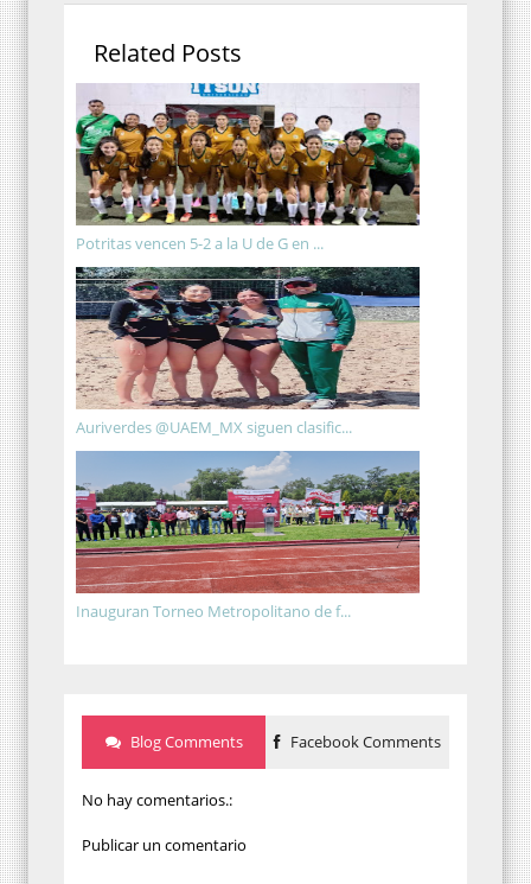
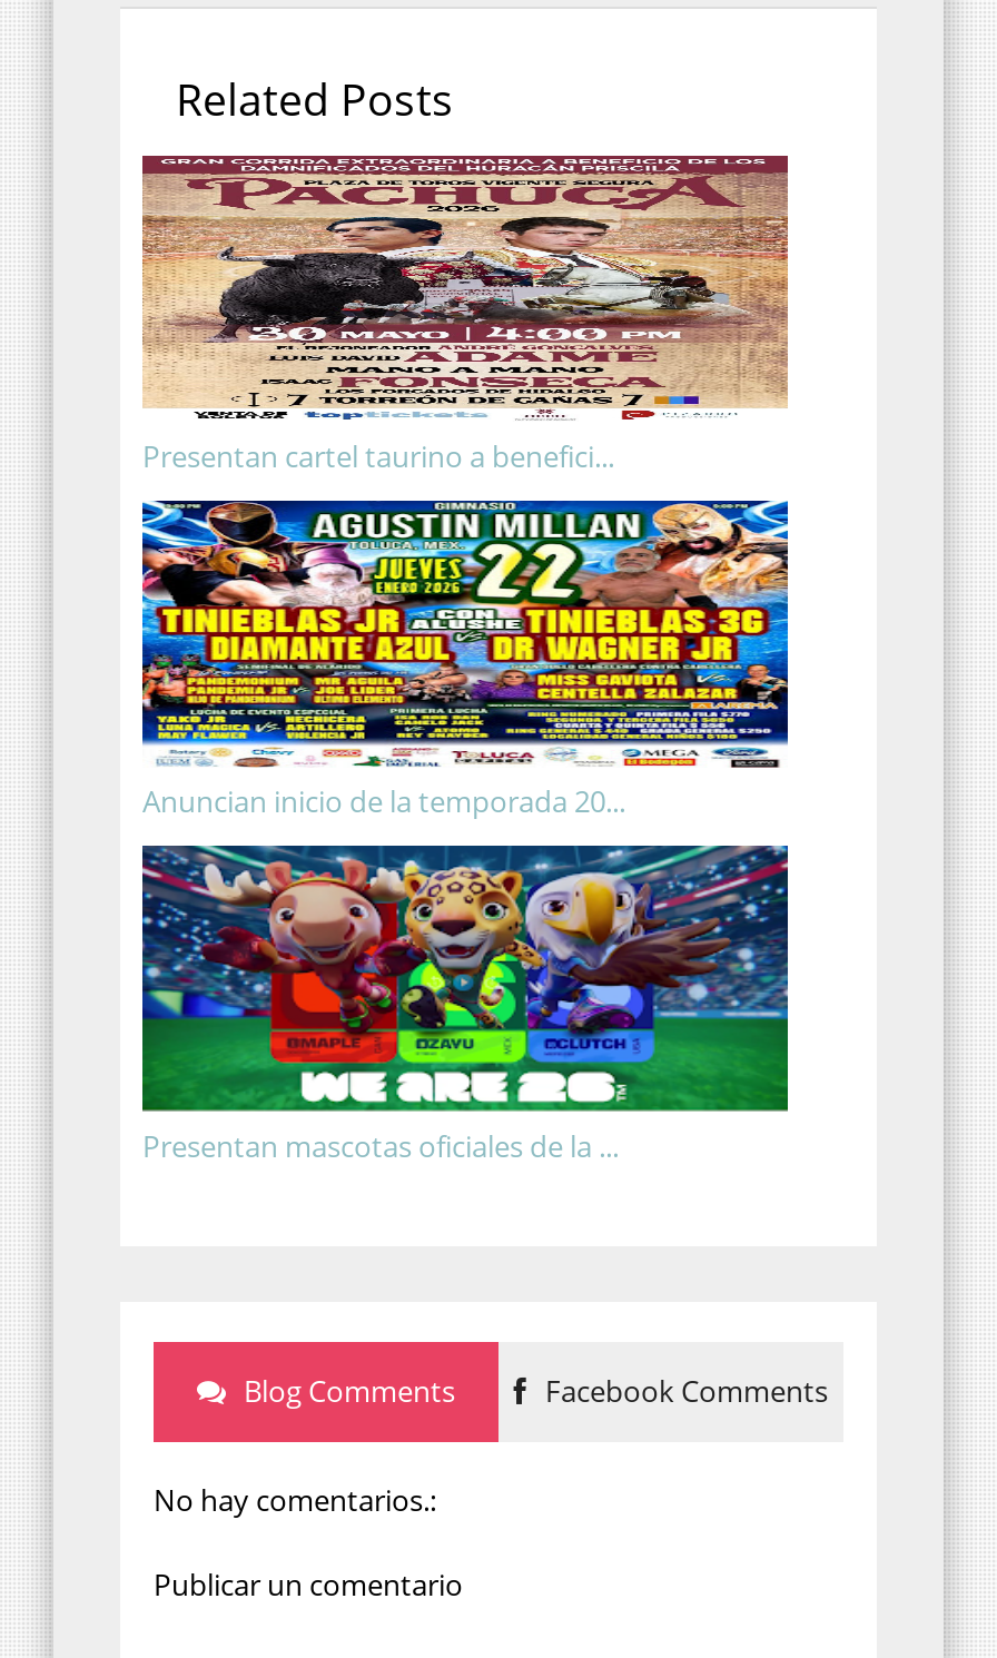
- [image]
- Potritas vencen 5-2 a la U de G en ...
+ [image]
+ Presentan cartel taurino a benefici...

- [image]
- Auriverdes @UAEM_MX siguen clasific...
+ [image]
+ Anuncian inicio de la temporada 20...

- [image]
- Inauguran Torneo Metropolitano de f...
+ [image]
+ Presentan mascotas oficiales de la ...
